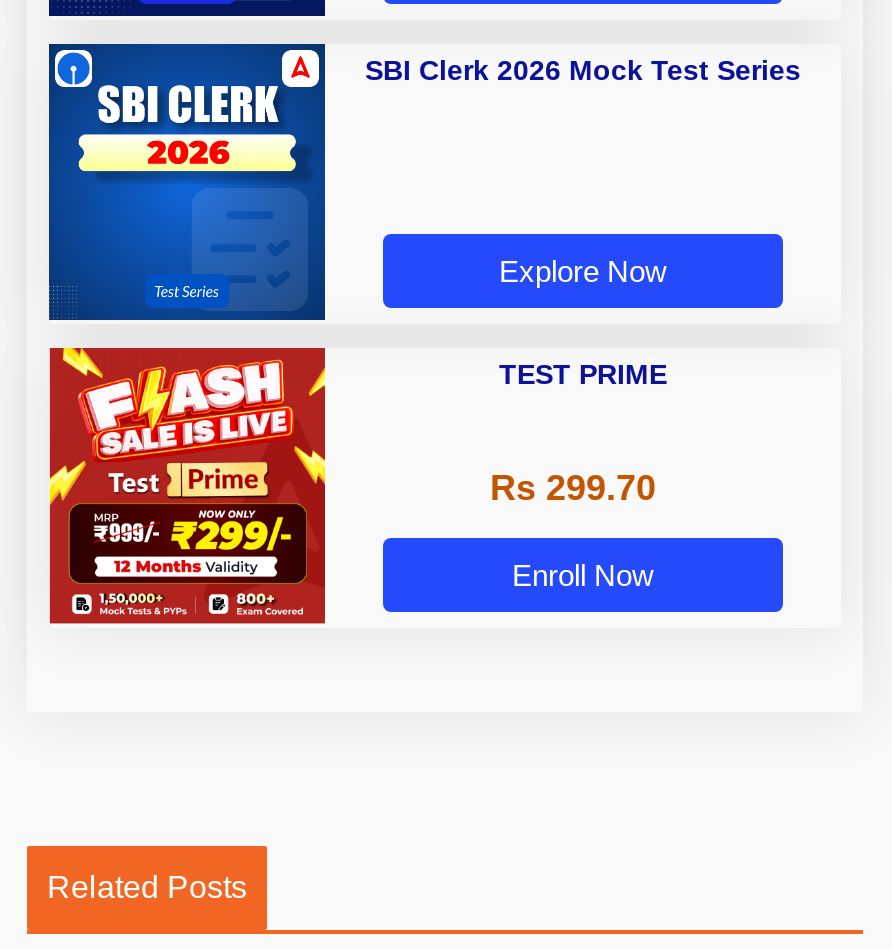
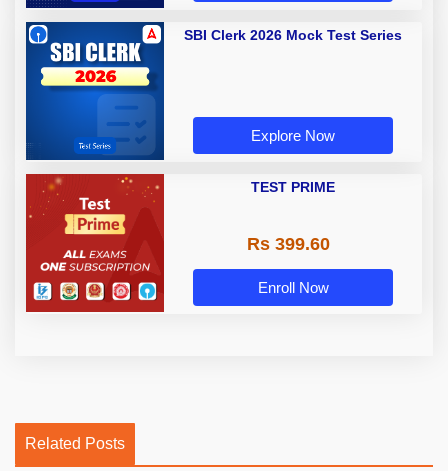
- [image]
+ [image]

- Rs 299.70
+ Rs 399.60
